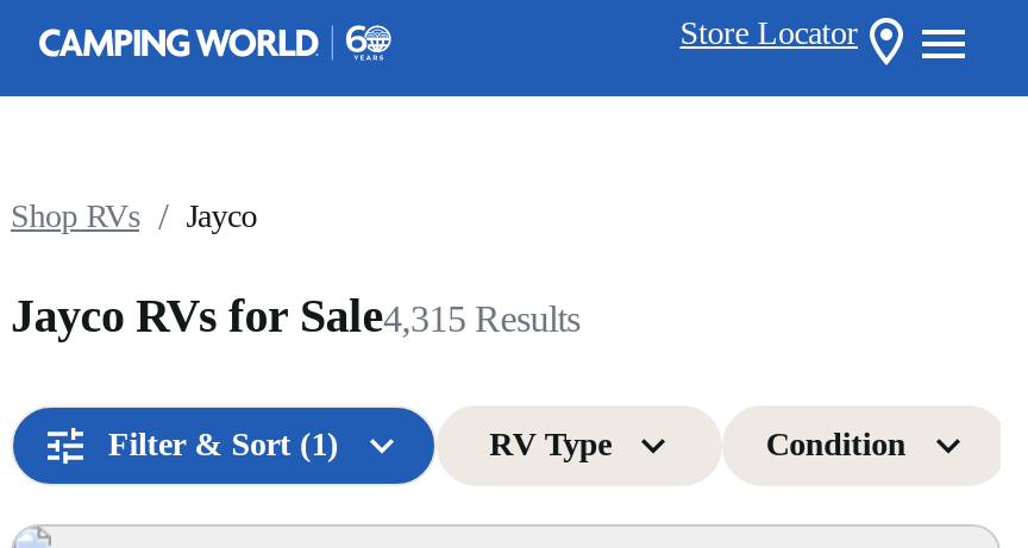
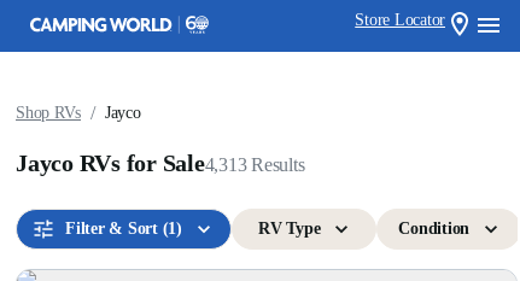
- Jayco RVs for Sale4,315 Results
+ Jayco RVs for Sale4,313 Results
